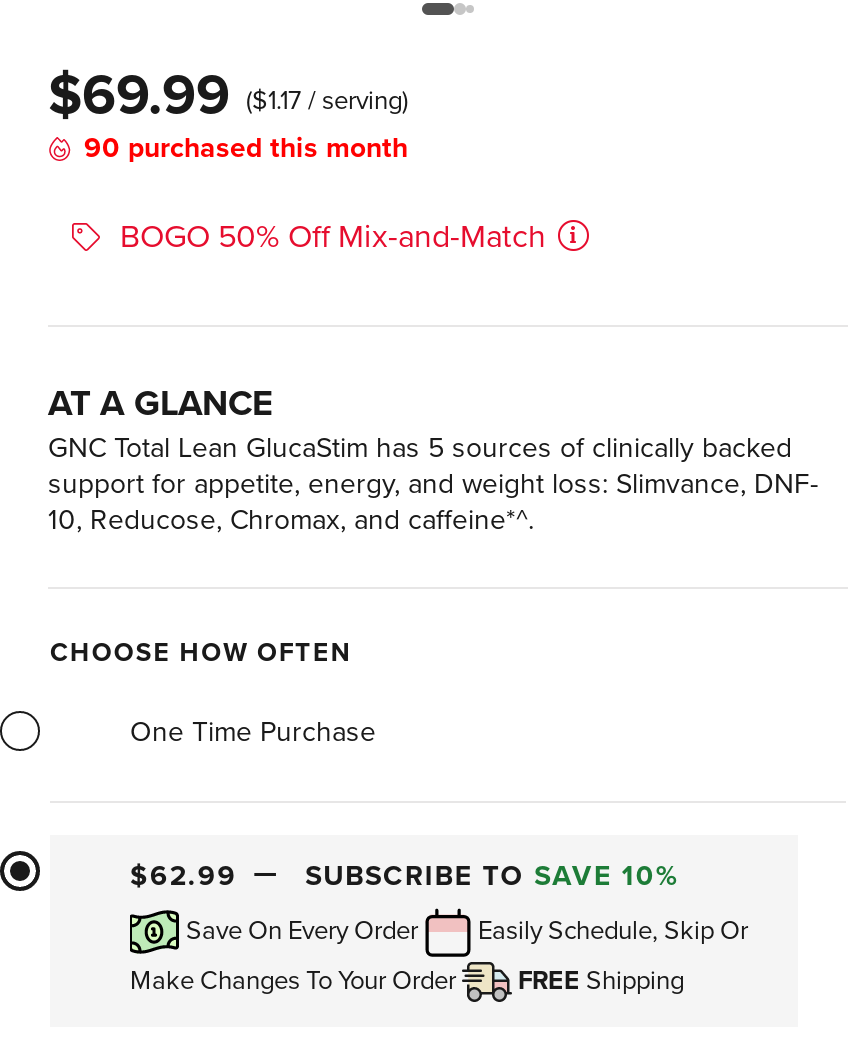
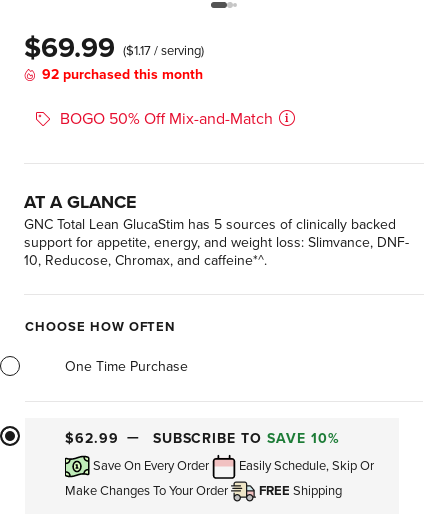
- 90 purchased this month
+ 92 purchased this month
